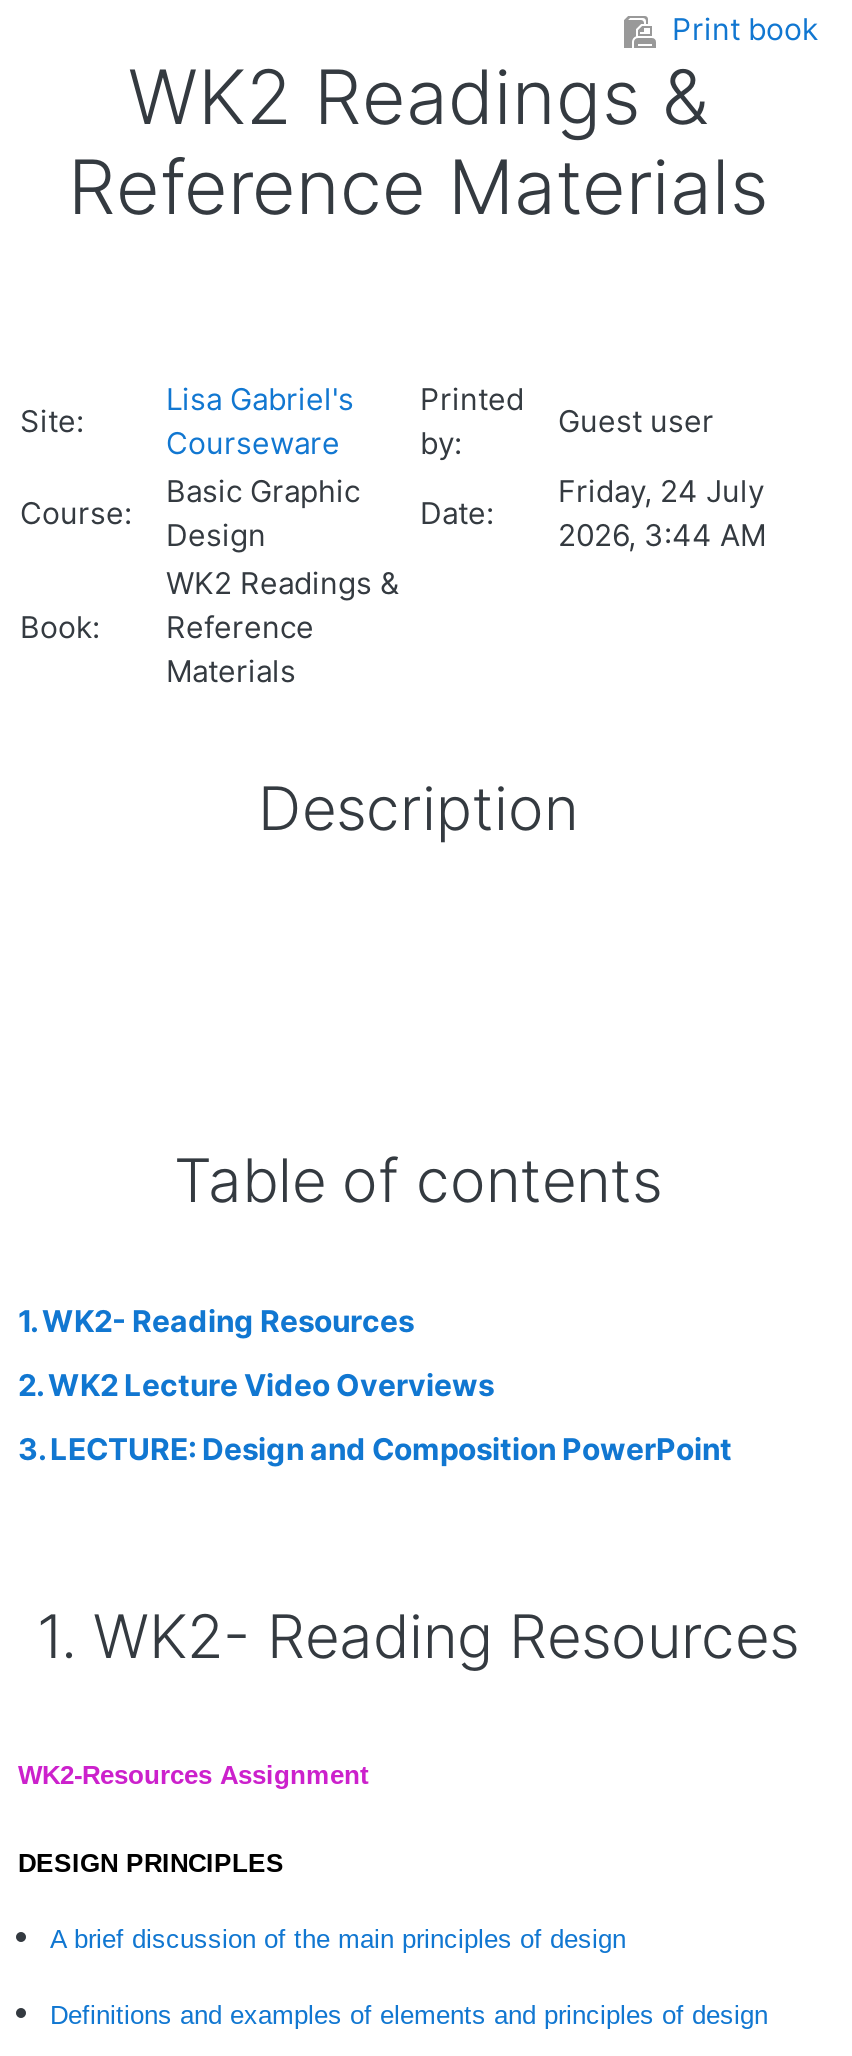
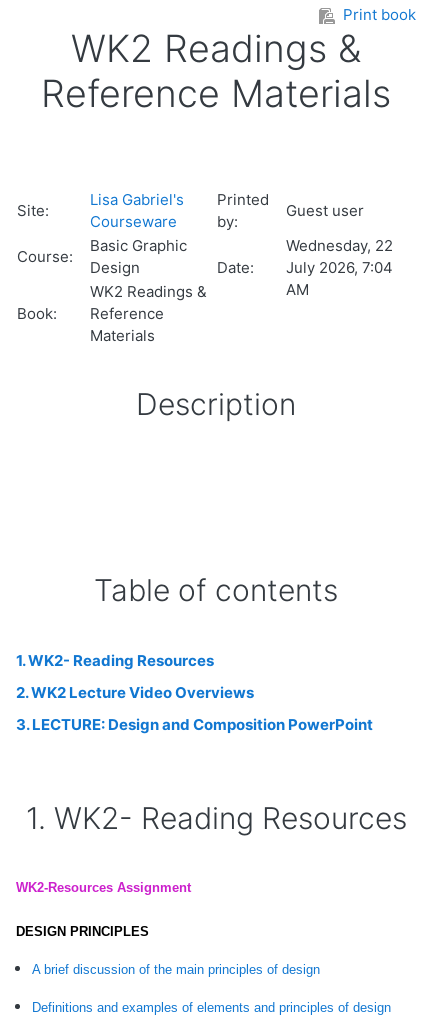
- Friday, 24 July
- 2026, 3:44 AM
+ Wednesday, 22
+ July 2026, 7:04
+ AM
